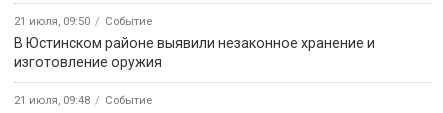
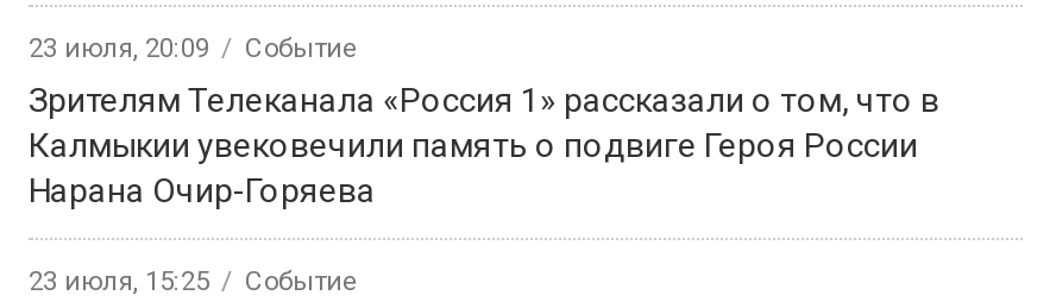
- 21 июля, 09:50 Событие
+ 23 июля, 20:09 Событие

- В Юстинском районе выявили незаконное хранение и
- изготовление оружия
+ Зрителям Телеканала «Россия 1» рассказали о том, что в
+ Калмыкии увековечили память о подвиге Героя России
+ Нарана Очир-Горяева

- 21 июля, 09:48 Событие
+ 23 июля, 15:25 Событие
